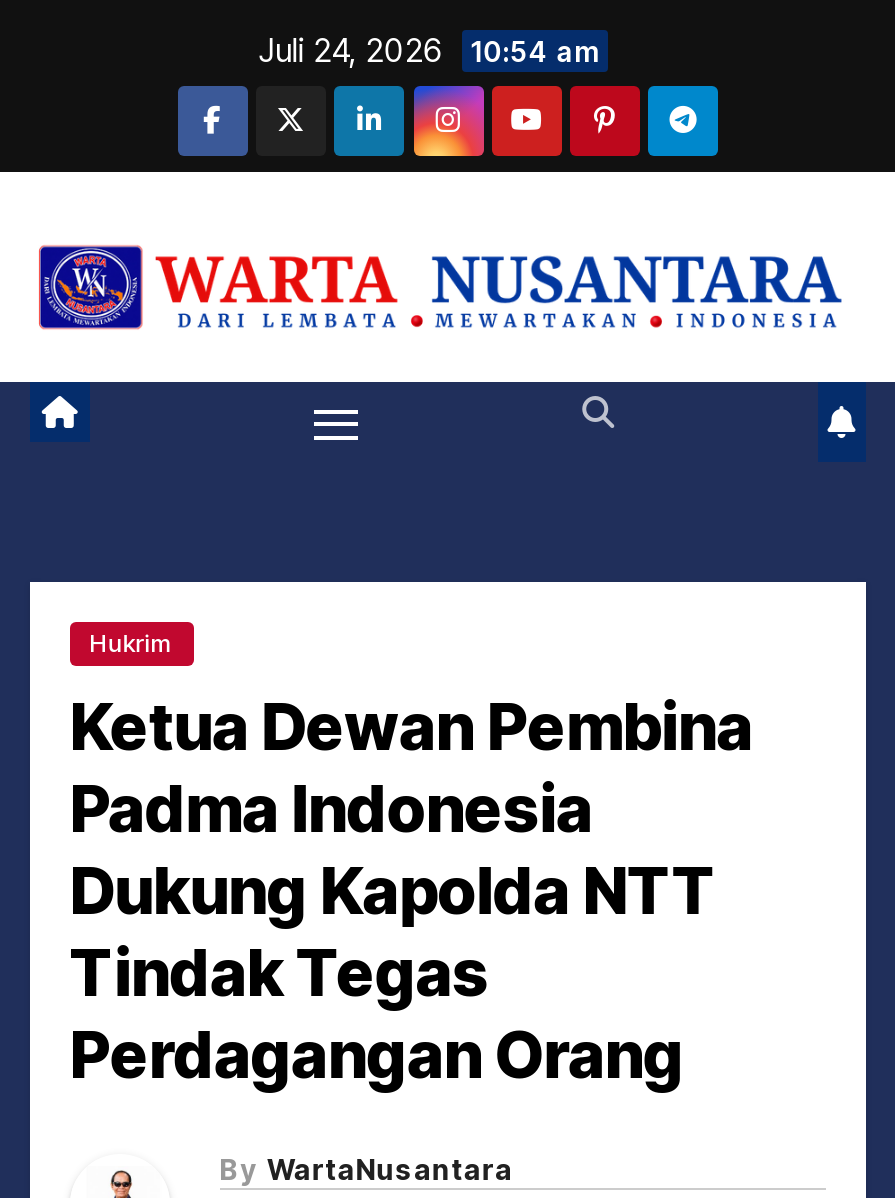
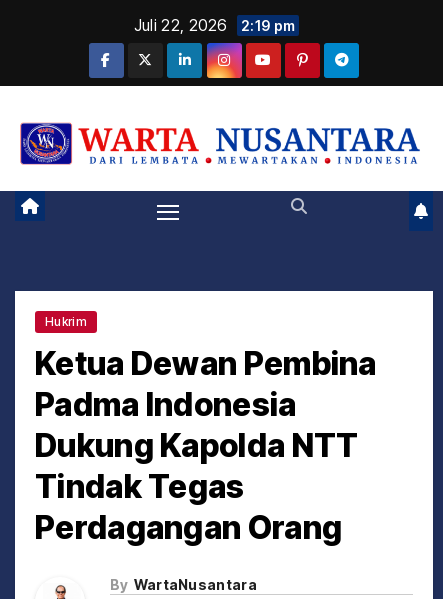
- Juli 24, 2026 10:54 am
+ Juli 22, 2026 2:19 pm
